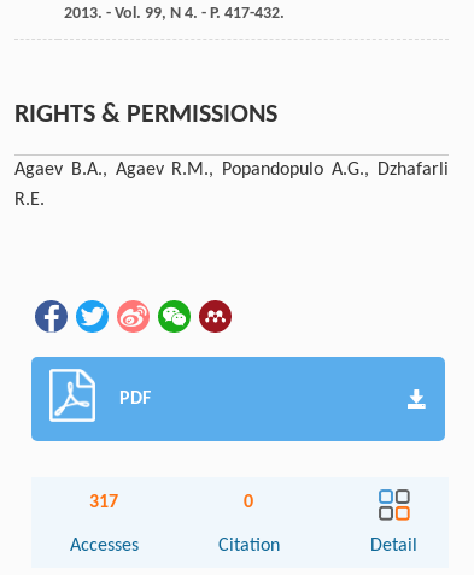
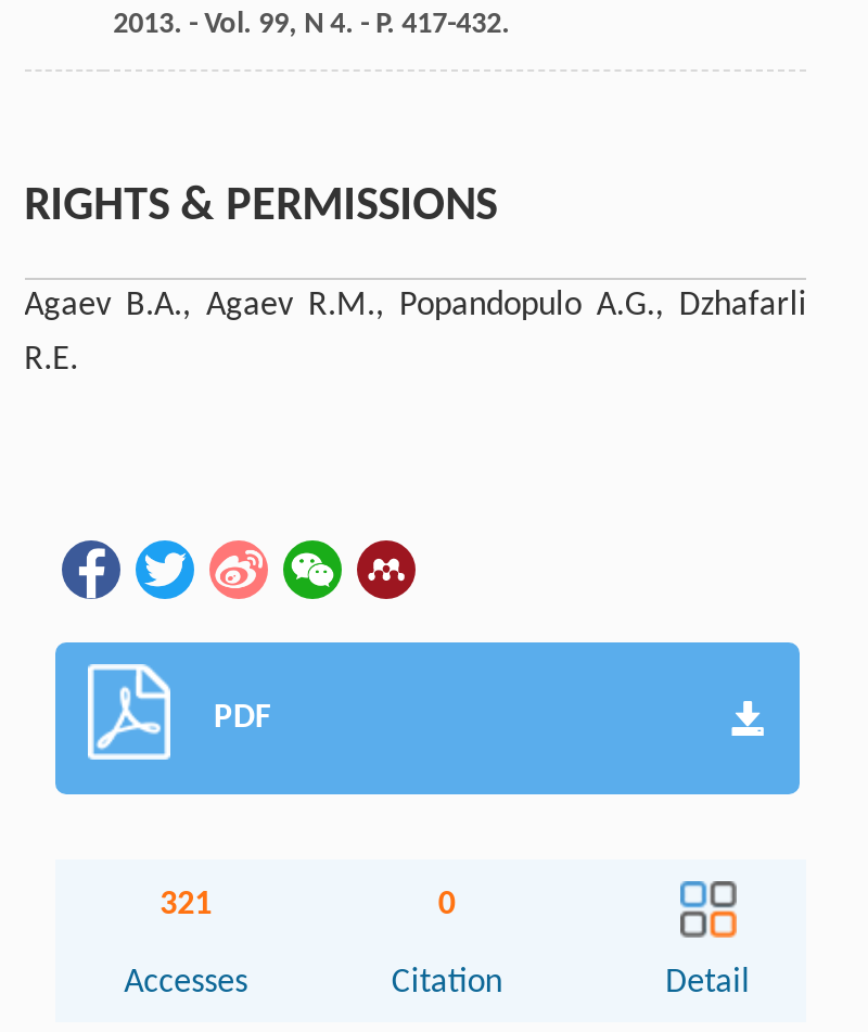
- 317
+ 321
